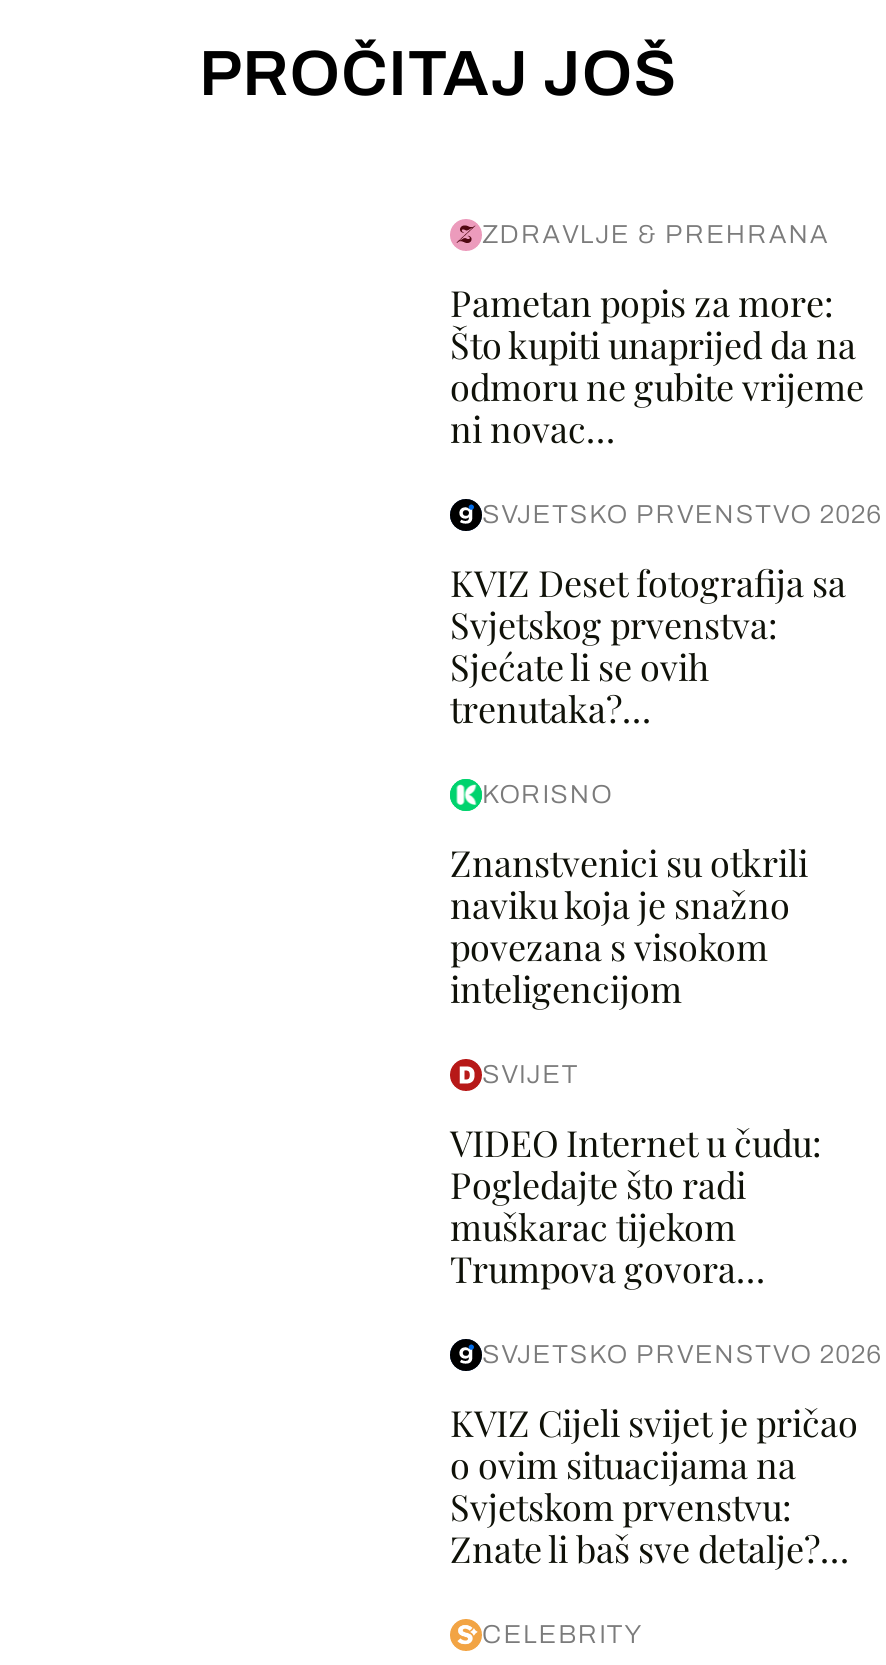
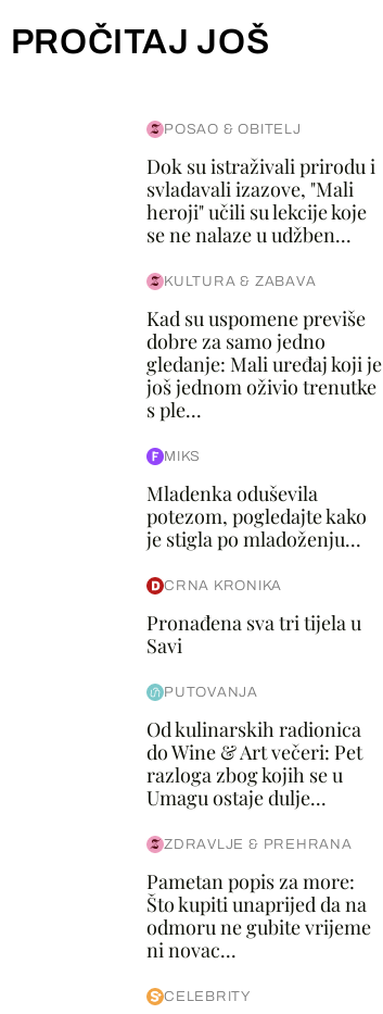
+ POSAO & OBITELJ
+ Dok su istraživali prirodu i
+ svladavali izazove, "Mali
+ heroji" učili su lekcije koje
+ se ne nalaze u udžben...
+ KULTURA & ZABAVA
+ Kad su uspomene previše
+ dobre za samo jedno
+ gledanje: Mali uređaj koji je
+ još jednom oživio trenutke
+ s ple...
+ MIKS
+ Mladenka oduševila
+ potezom, pogledajte kako
+ je stigla po mladoženju...
+ CRNA KRONIKA
+ Pronađena sva tri tijela u
+ Savi
+ PUTOVANJA
+ Od kulinarskih radionica
+ do Wine & Art večeri: Pet
+ razloga zbog kojih se u
+ Umagu ostaje dulje...

moved down: ZDRAVLJE & PREHRANA | Pametan popis za more: | Što kupiti unaprijed da na | odmoru ne gubite vrijeme | ni novac...

- SVJETSKO PRVENSTVO 2026
- KVIZ Deset fotografija sa
- Svjetskog prvenstva:
- Sjećate li se ovih
- trenutaka?...
- KORISNO
- Znanstvenici su otkrili
- naviku koja je snažno
- povezana s visokom
- inteligencijom
- SVIJET
- VIDEO Internet u čudu:
- Pogledajte što radi
- muškarac tijekom
- Trumpova govora...
- SVJETSKO PRVENSTVO 2026
- KVIZ Cijeli svijet je pričao
- o ovim situacijama na
- Svjetskom prvenstvu:
- Znate li baš sve detalje?...
